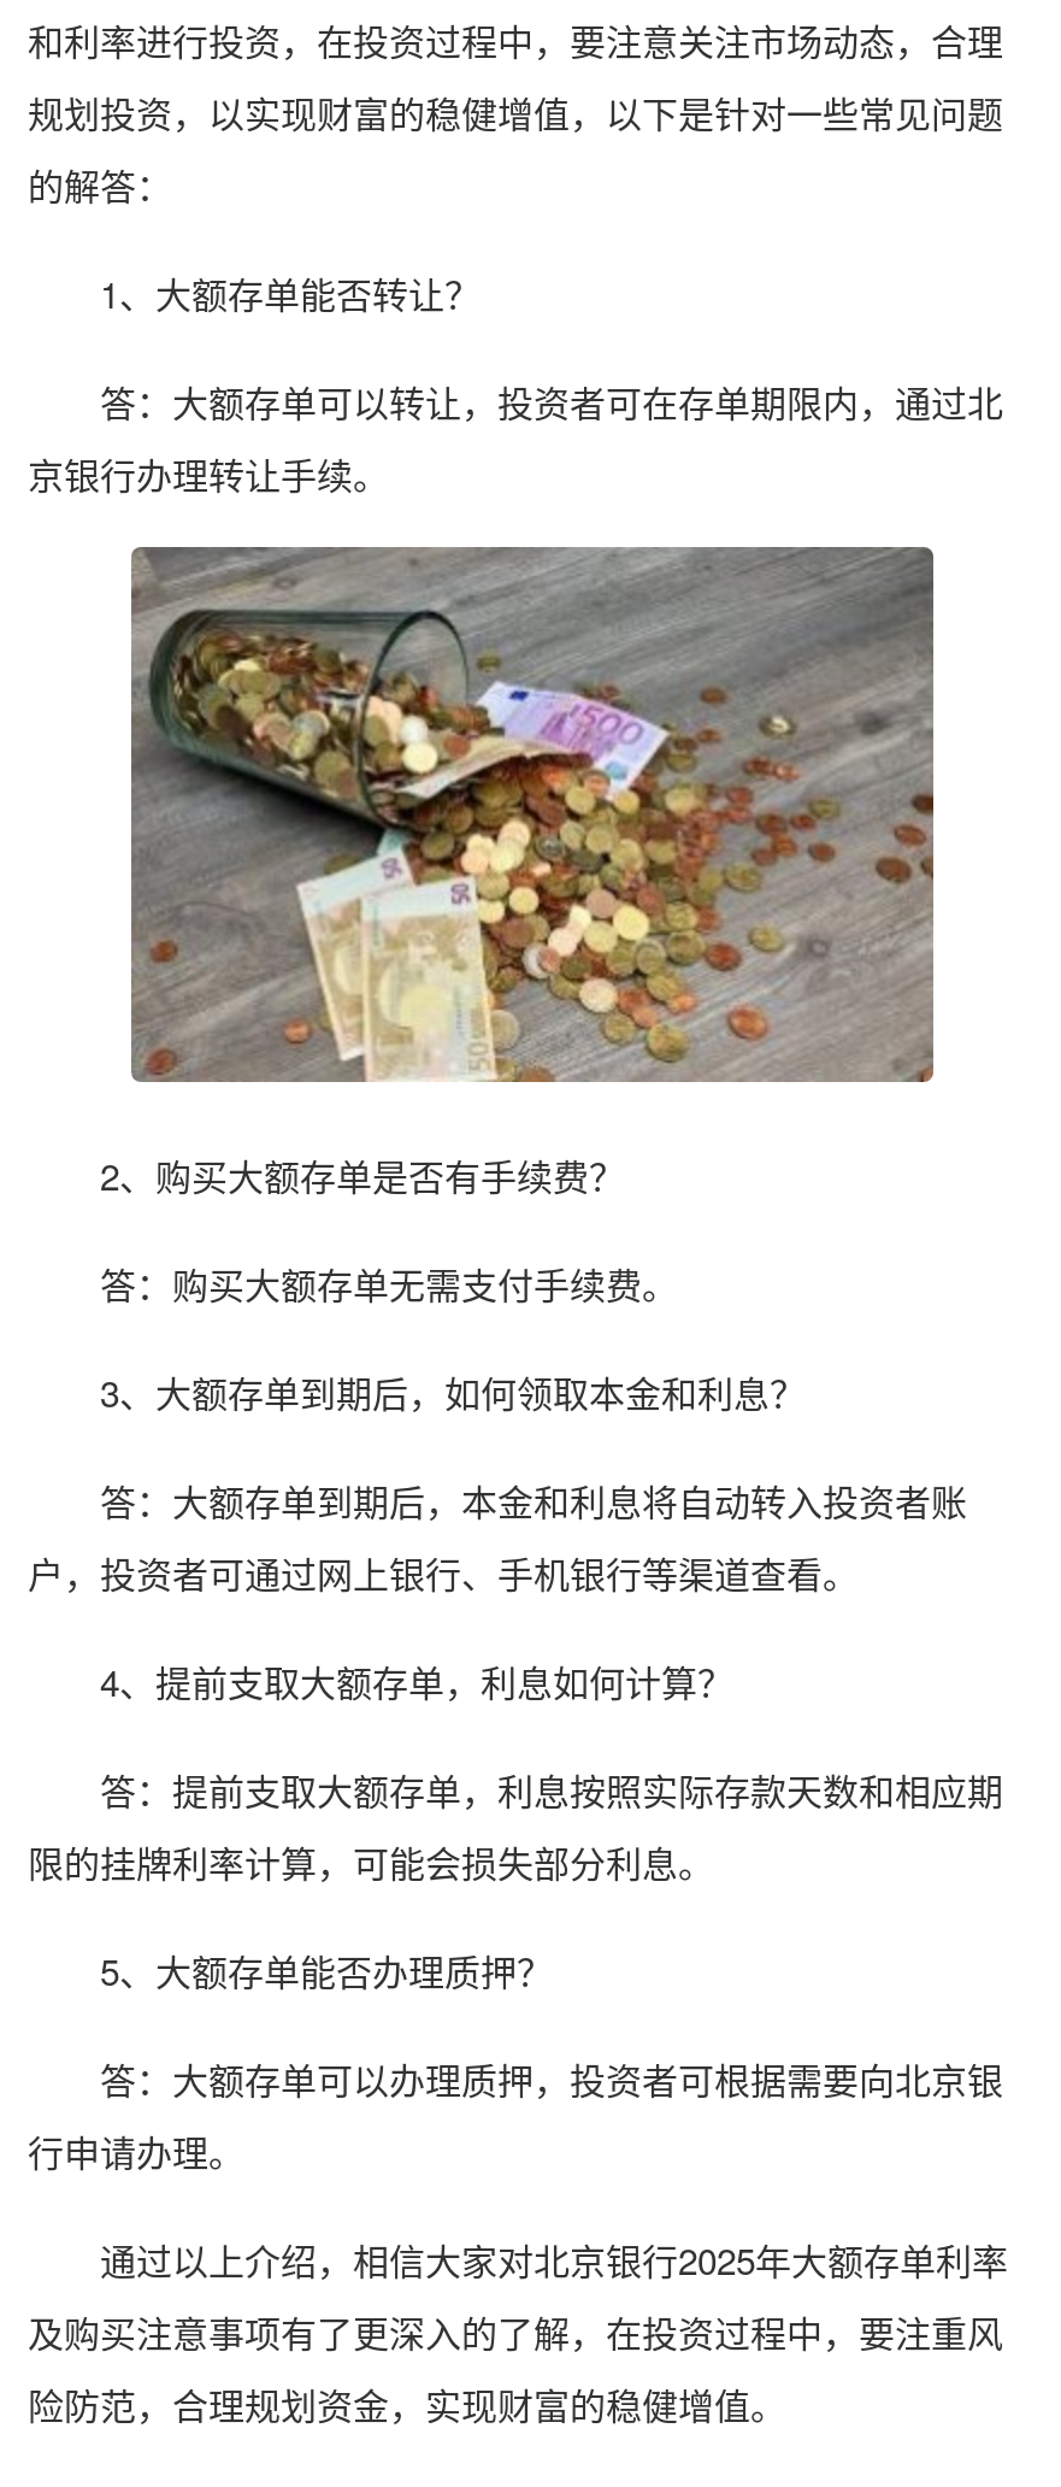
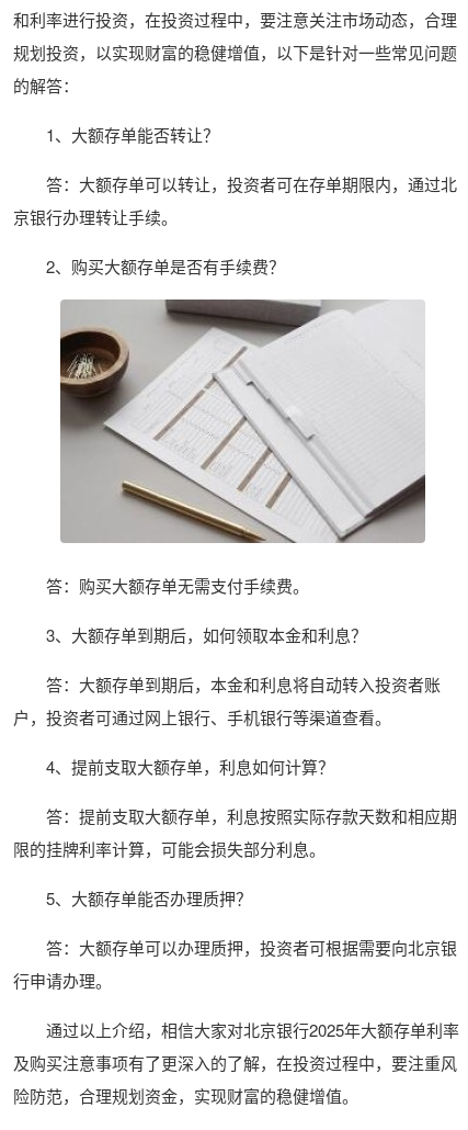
- [image]
+ [image]

moved up: 2、购买大额存单是否有手续费？
